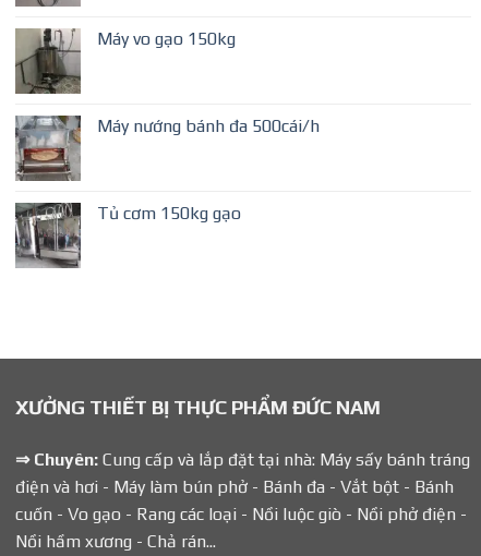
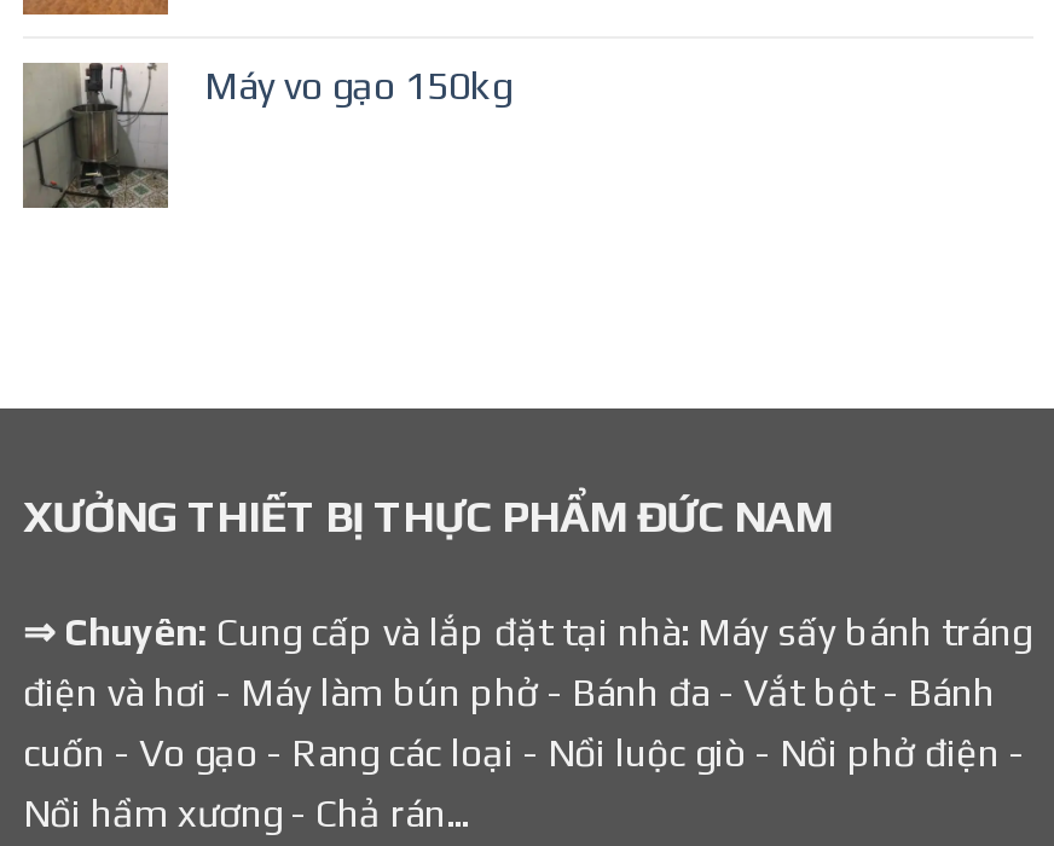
- [image]
- Máy nướng bánh đa 500cái/h

- [image]
- Tủ cơm 150kg gạo
